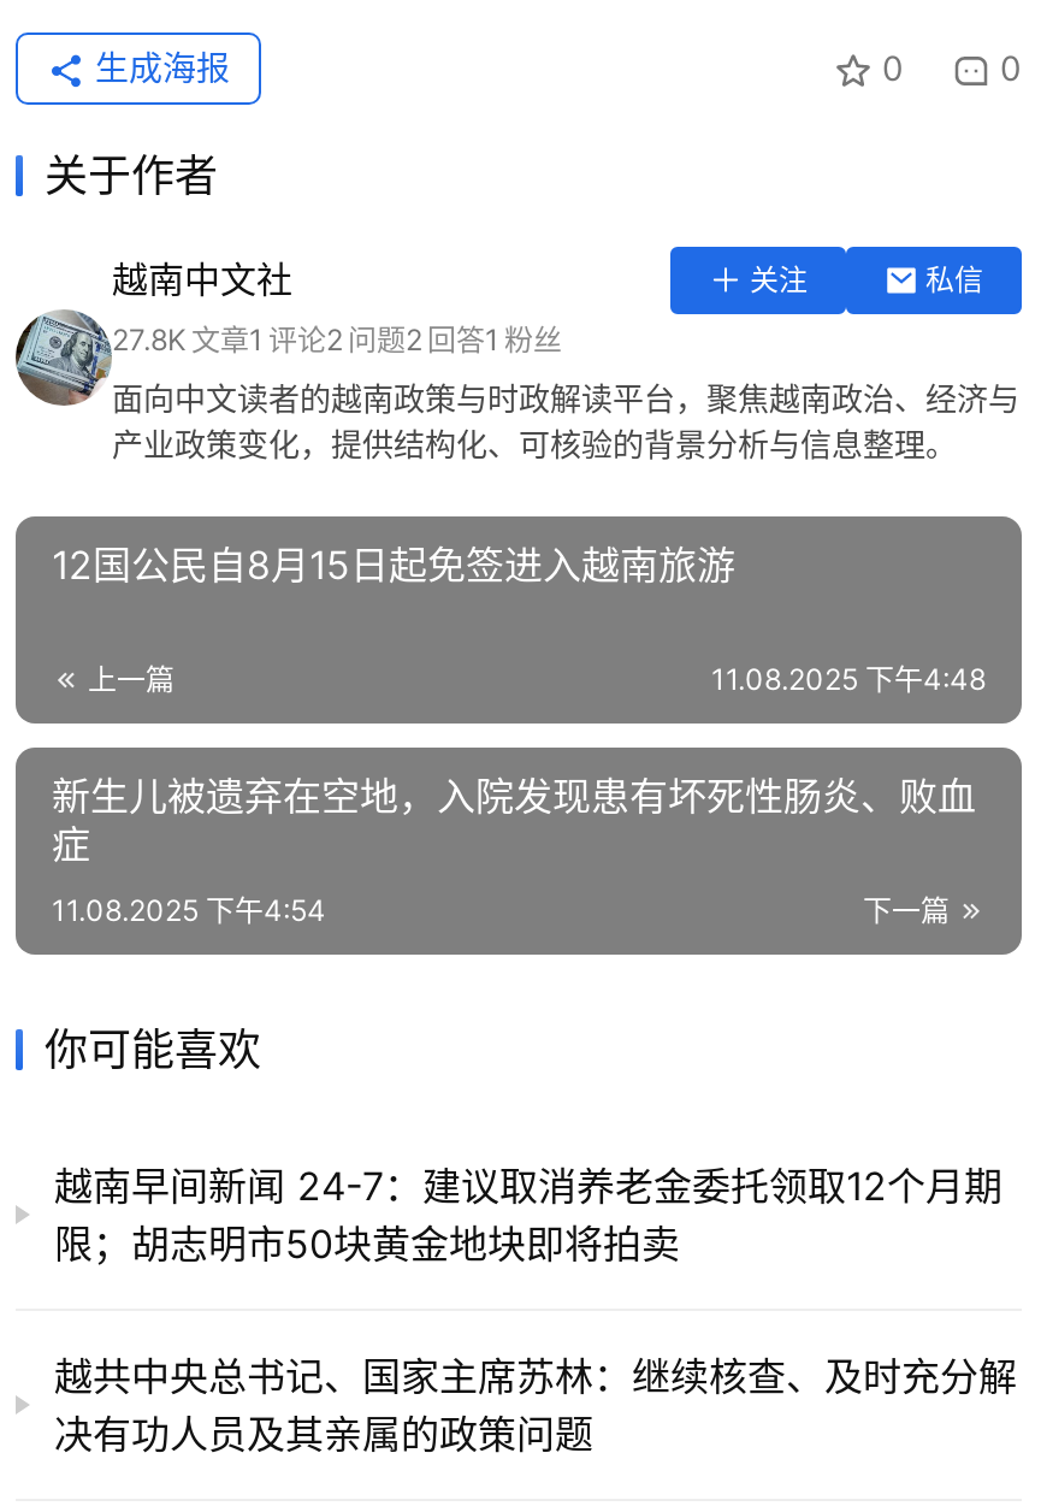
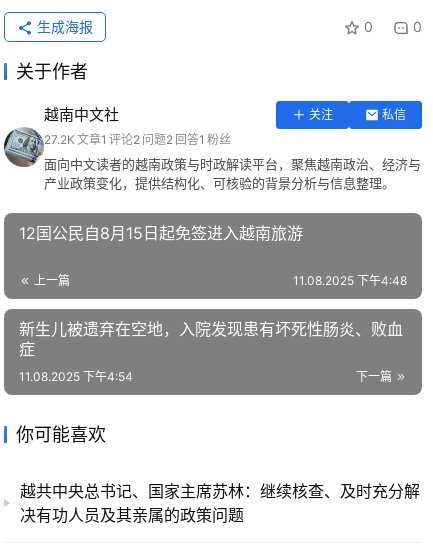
- 27.8K 文章1 评论2 问题2 回答1 粉丝
+ 27.2K 文章1 评论2 问题2 回答1 粉丝

- 越南早间新闻 24-7：建议取消养老金委托领取12个月期
- 限；胡志明市50块黄金地块即将拍卖
